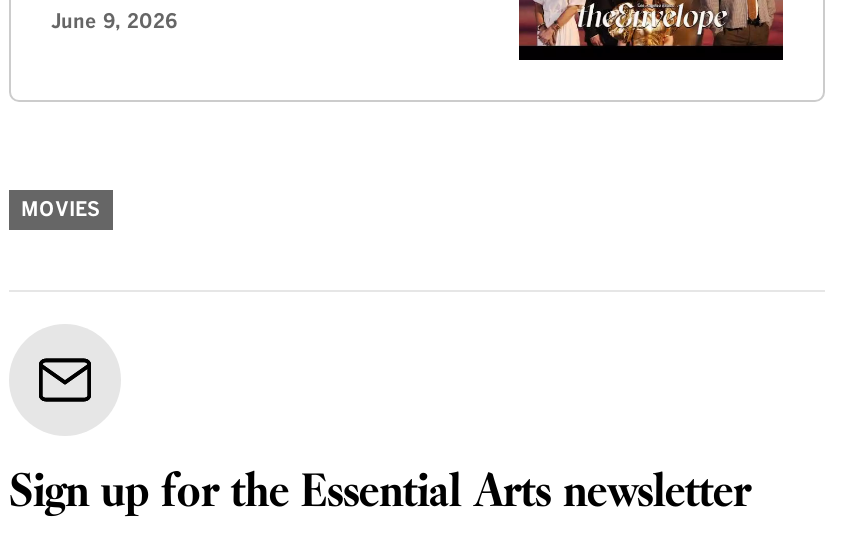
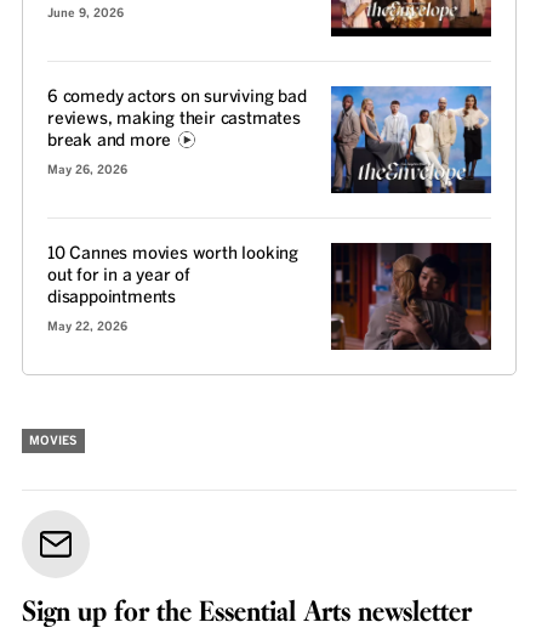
+ [image]
+ 6 comedy actors on surviving bad
+ reviews, making their castmates
+ break and more
+ May 26, 2026

+ [image]
+ 10 Cannes movies worth looking
+ out for in a year of
+ disappointments
+ May 22, 2026
